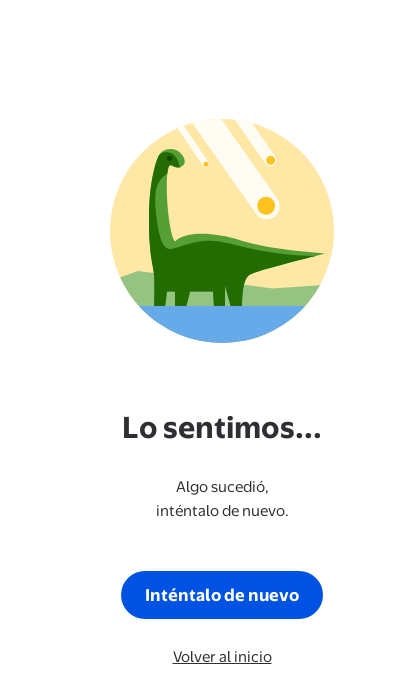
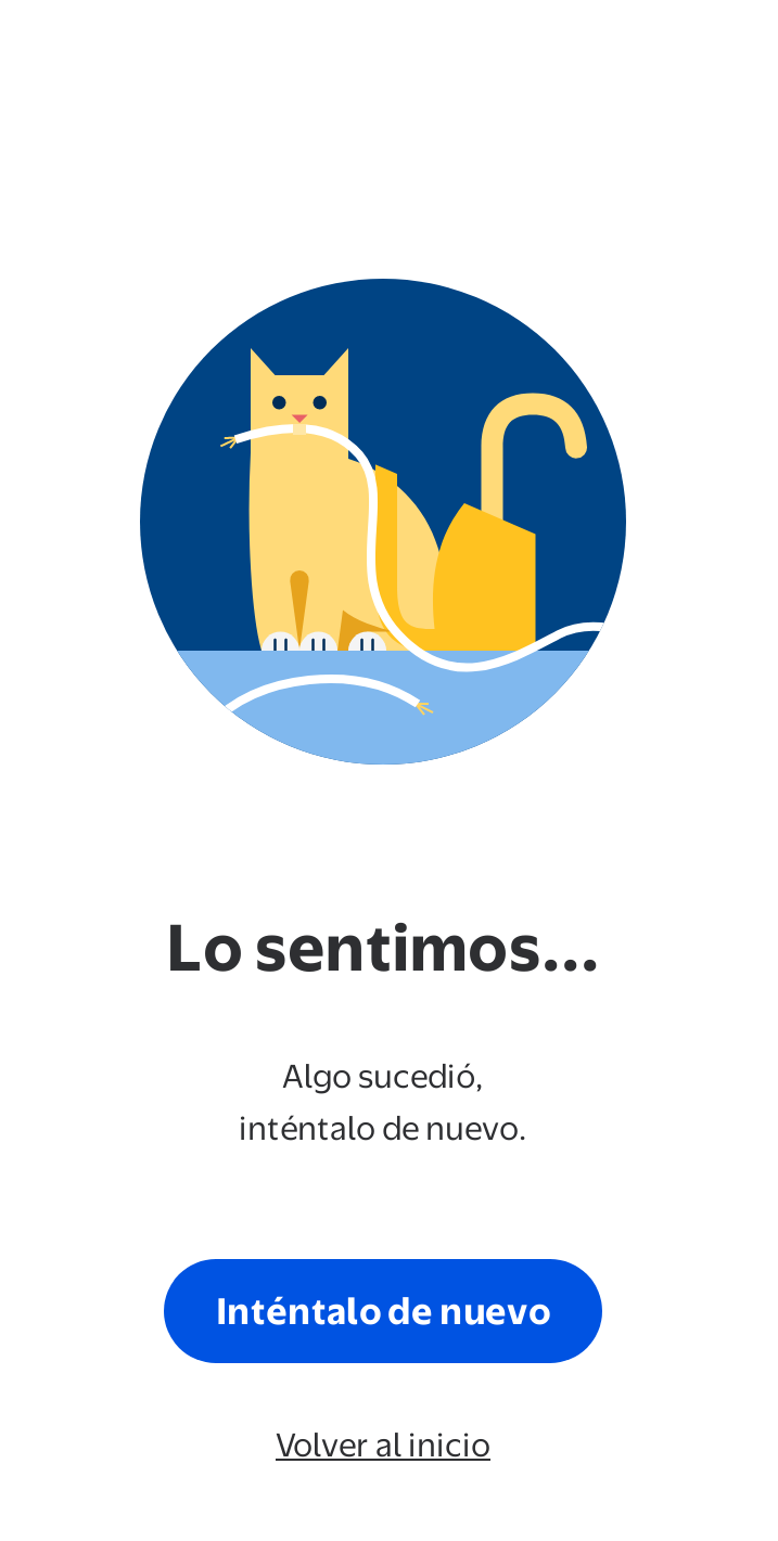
- [image]
+ [image]
